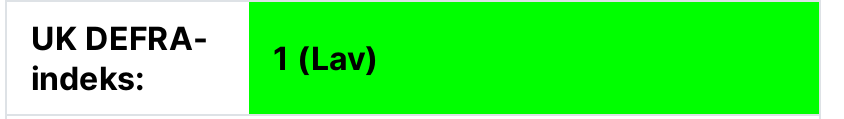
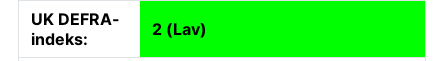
- UK DEFRA- 1 (Lav)
+ UK DEFRA- 2 (Lav)
